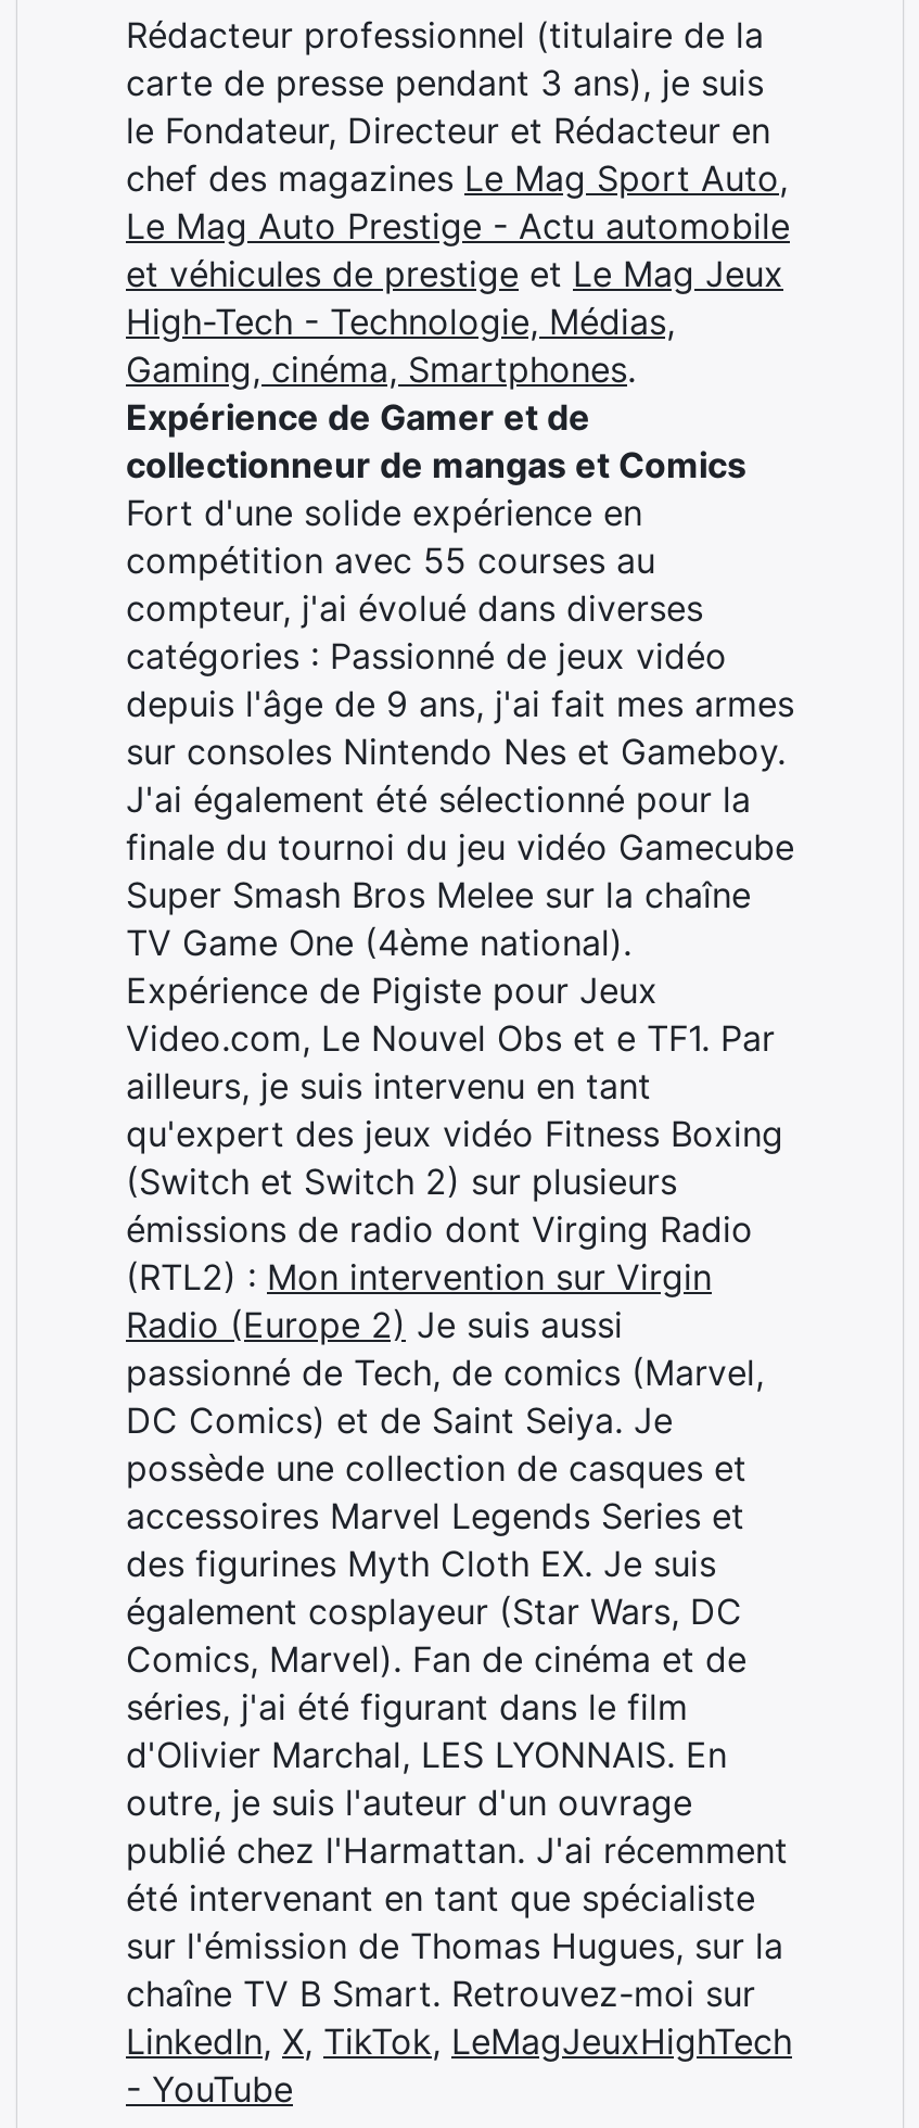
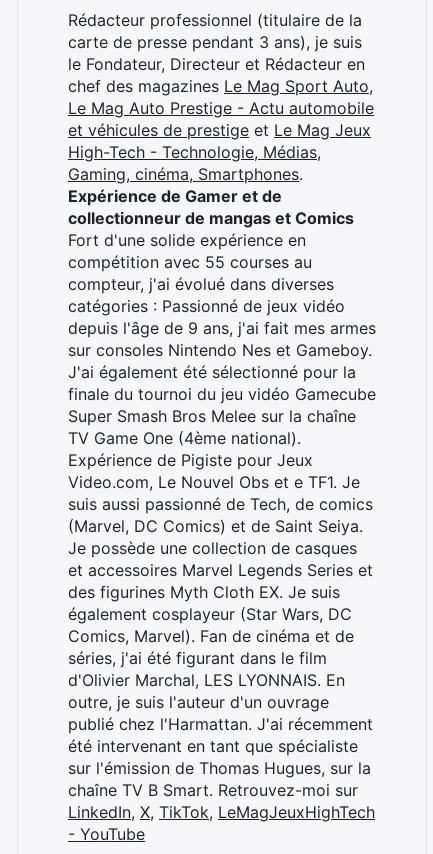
- Video.com, Le Nouvel Obs et e TF1. Par
- ailleurs, je suis intervenu en tant
- qu'expert des jeux vidéo Fitness Boxing
- (Switch et Switch 2) sur plusieurs
- émissions de radio dont Virging Radio
- (RTL2) : Mon intervention sur Virgin
- Radio (Europe 2) Je suis aussi
- passionné de Tech, de comics (Marvel,
- DC Comics) et de Saint Seiya. Je
- possède une collection de casques et
- accessoires Marvel Legends Series et
+ Video.com, Le Nouvel Obs et e TF1. Je
+ suis aussi passionné de Tech, de comics
+ (Marvel, DC Comics) et de Saint Seiya.
+ Je possède une collection de casques
+ et accessoires Marvel Legends Series et
